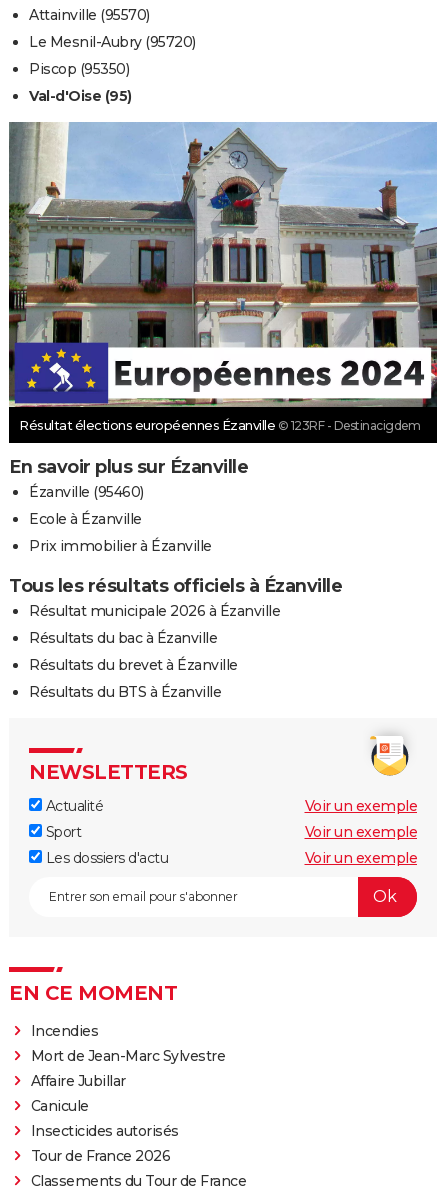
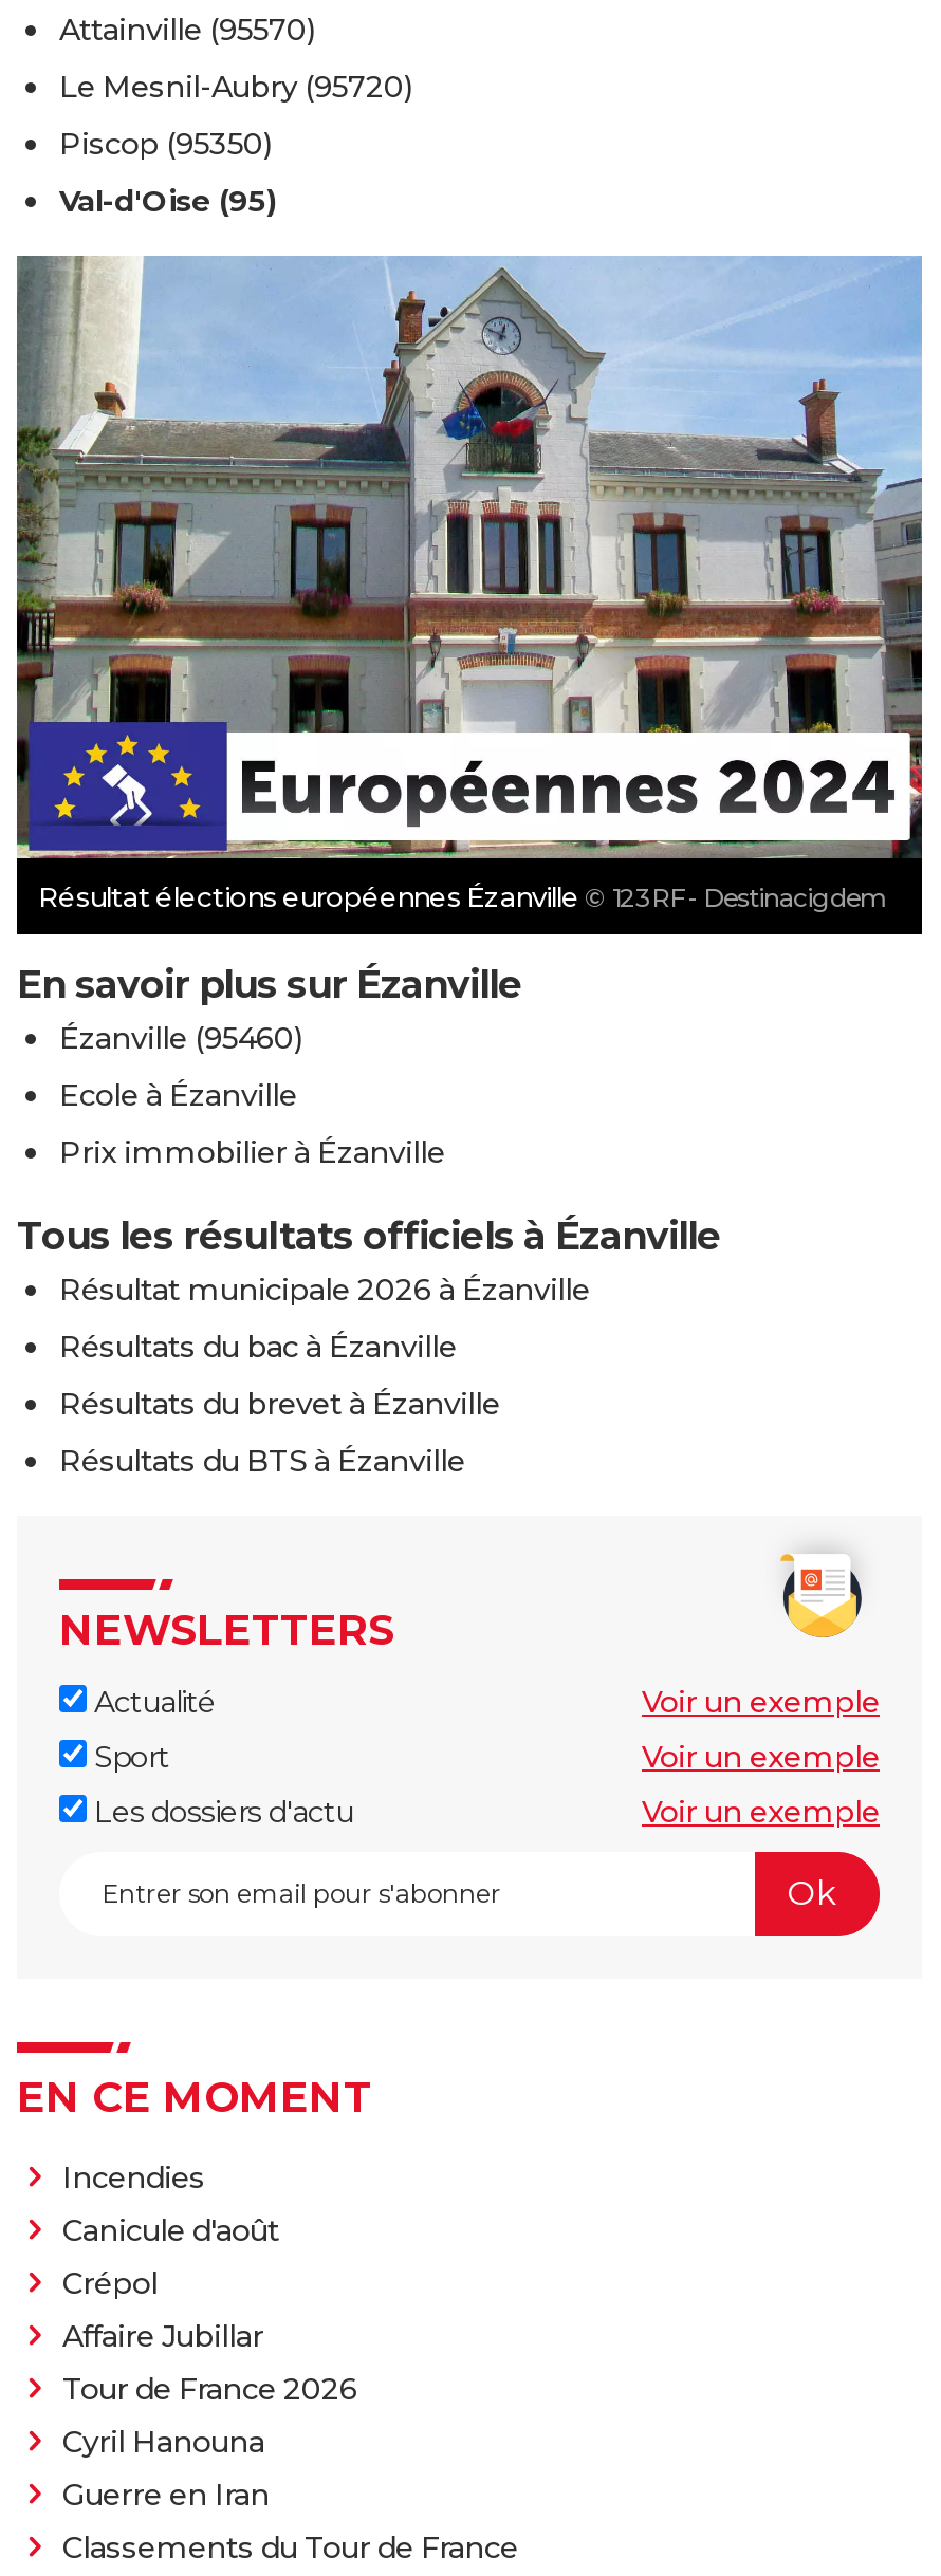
- Mort de Jean-Marc Sylvestre
+ Canicule d'août
+ Crépol

- Canicule
- Insecticides autorisés

moved up: Tour de France 2026

+ Cyril Hanouna
+ Guerre en Iran
